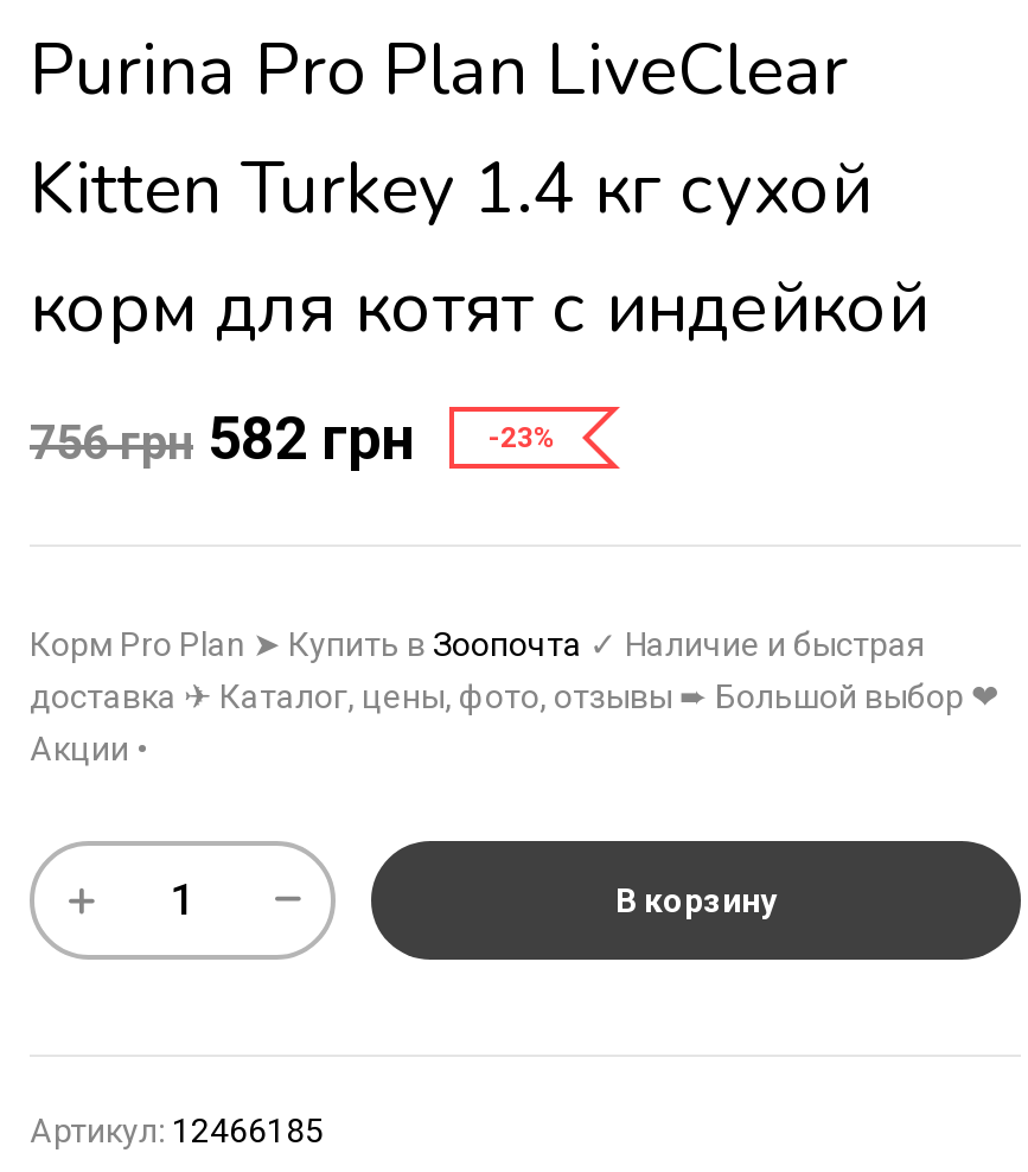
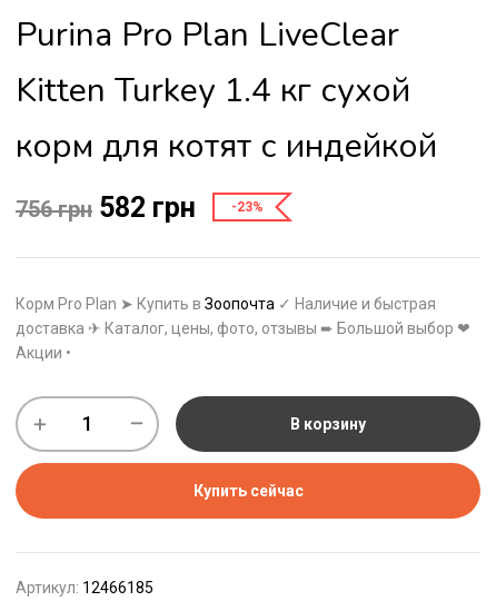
+ Купить сейчас
